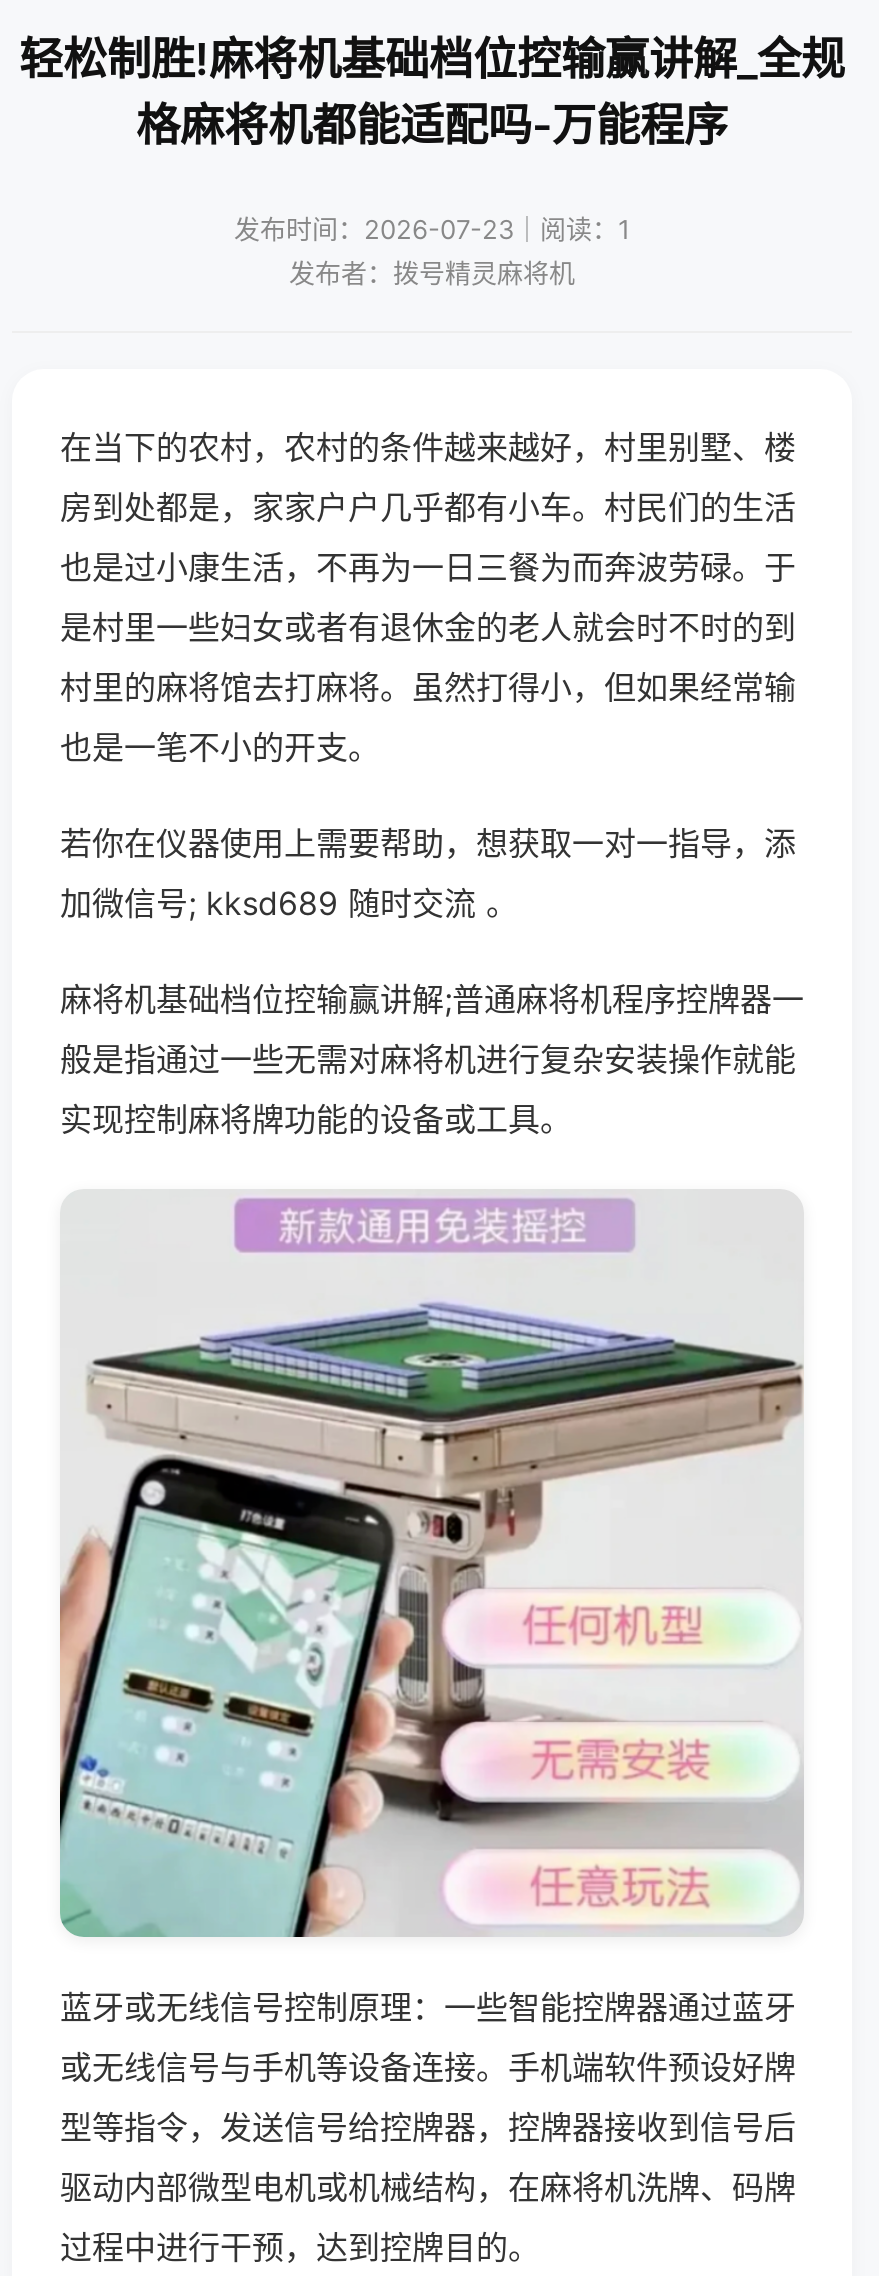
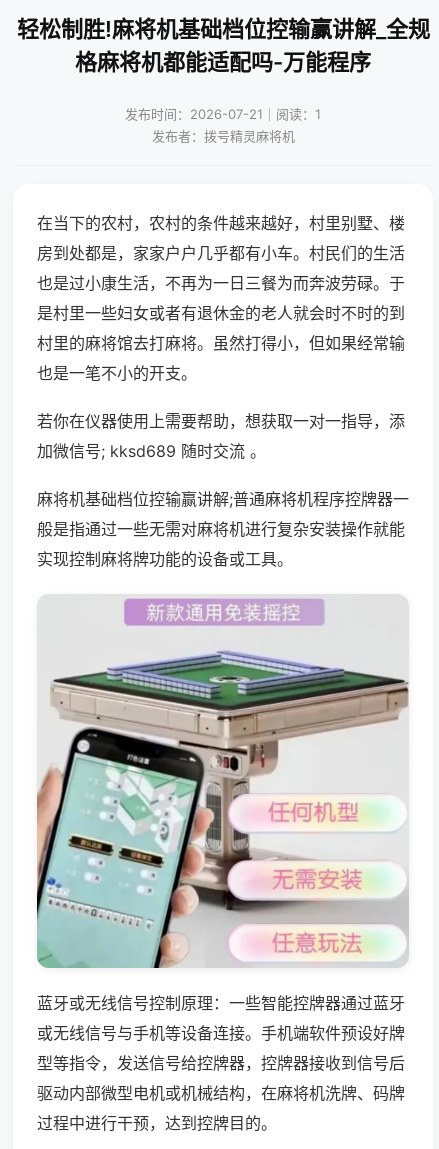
- 发布时间：2026-07-23｜阅读：1
+ 发布时间：2026-07-21｜阅读：1
